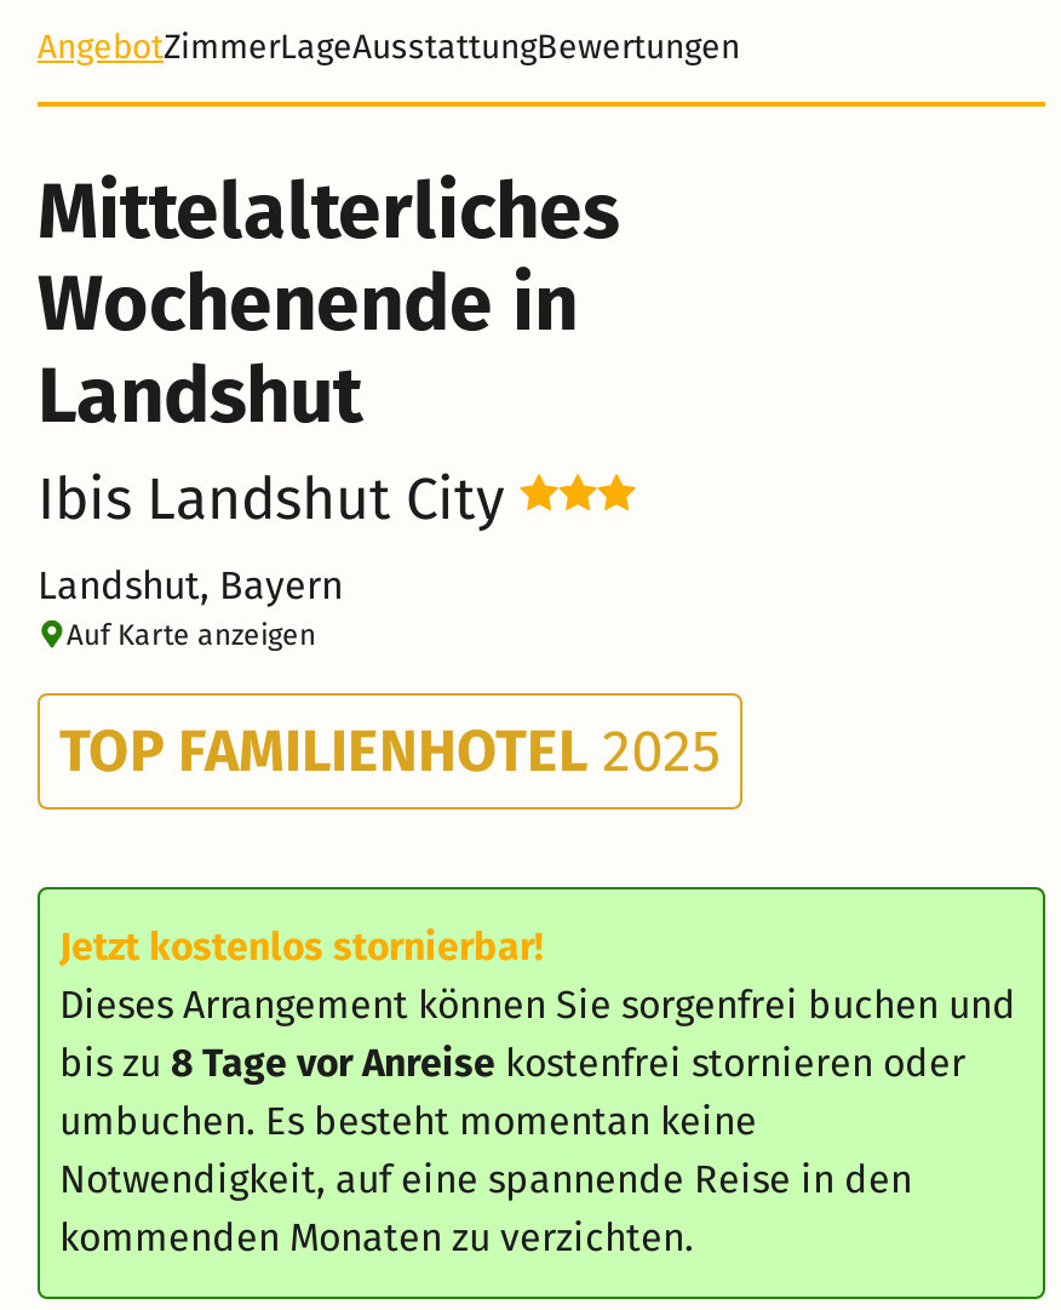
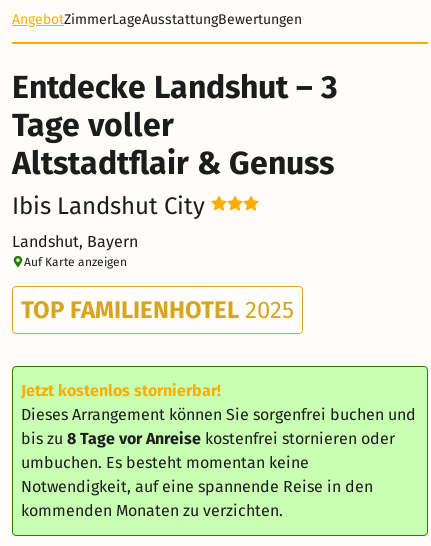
- Mittelalterliches
- Wochenende in
- Landshut
+ Entdecke Landshut – 3
+ Tage voller
+ Altstadtflair & Genuss
